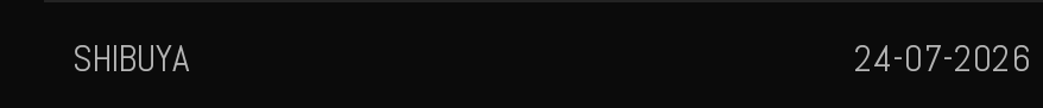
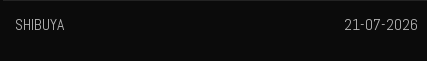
- 24-07-2026
+ 21-07-2026
